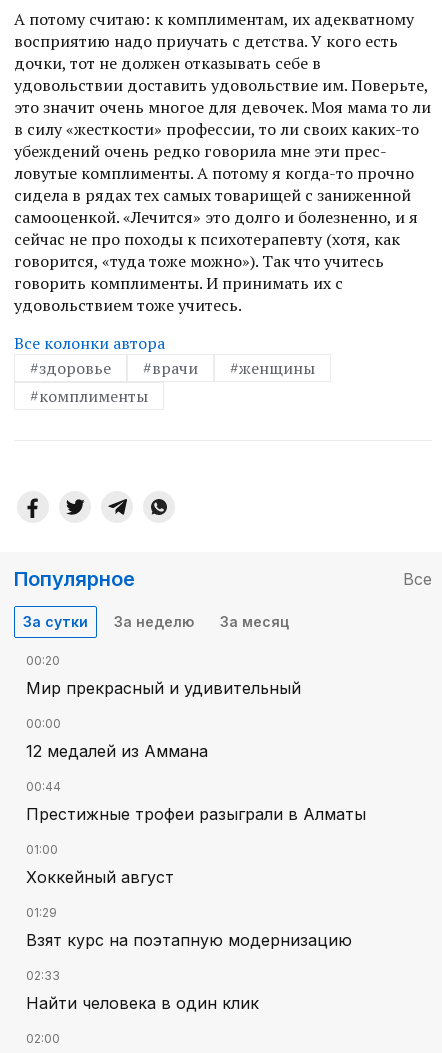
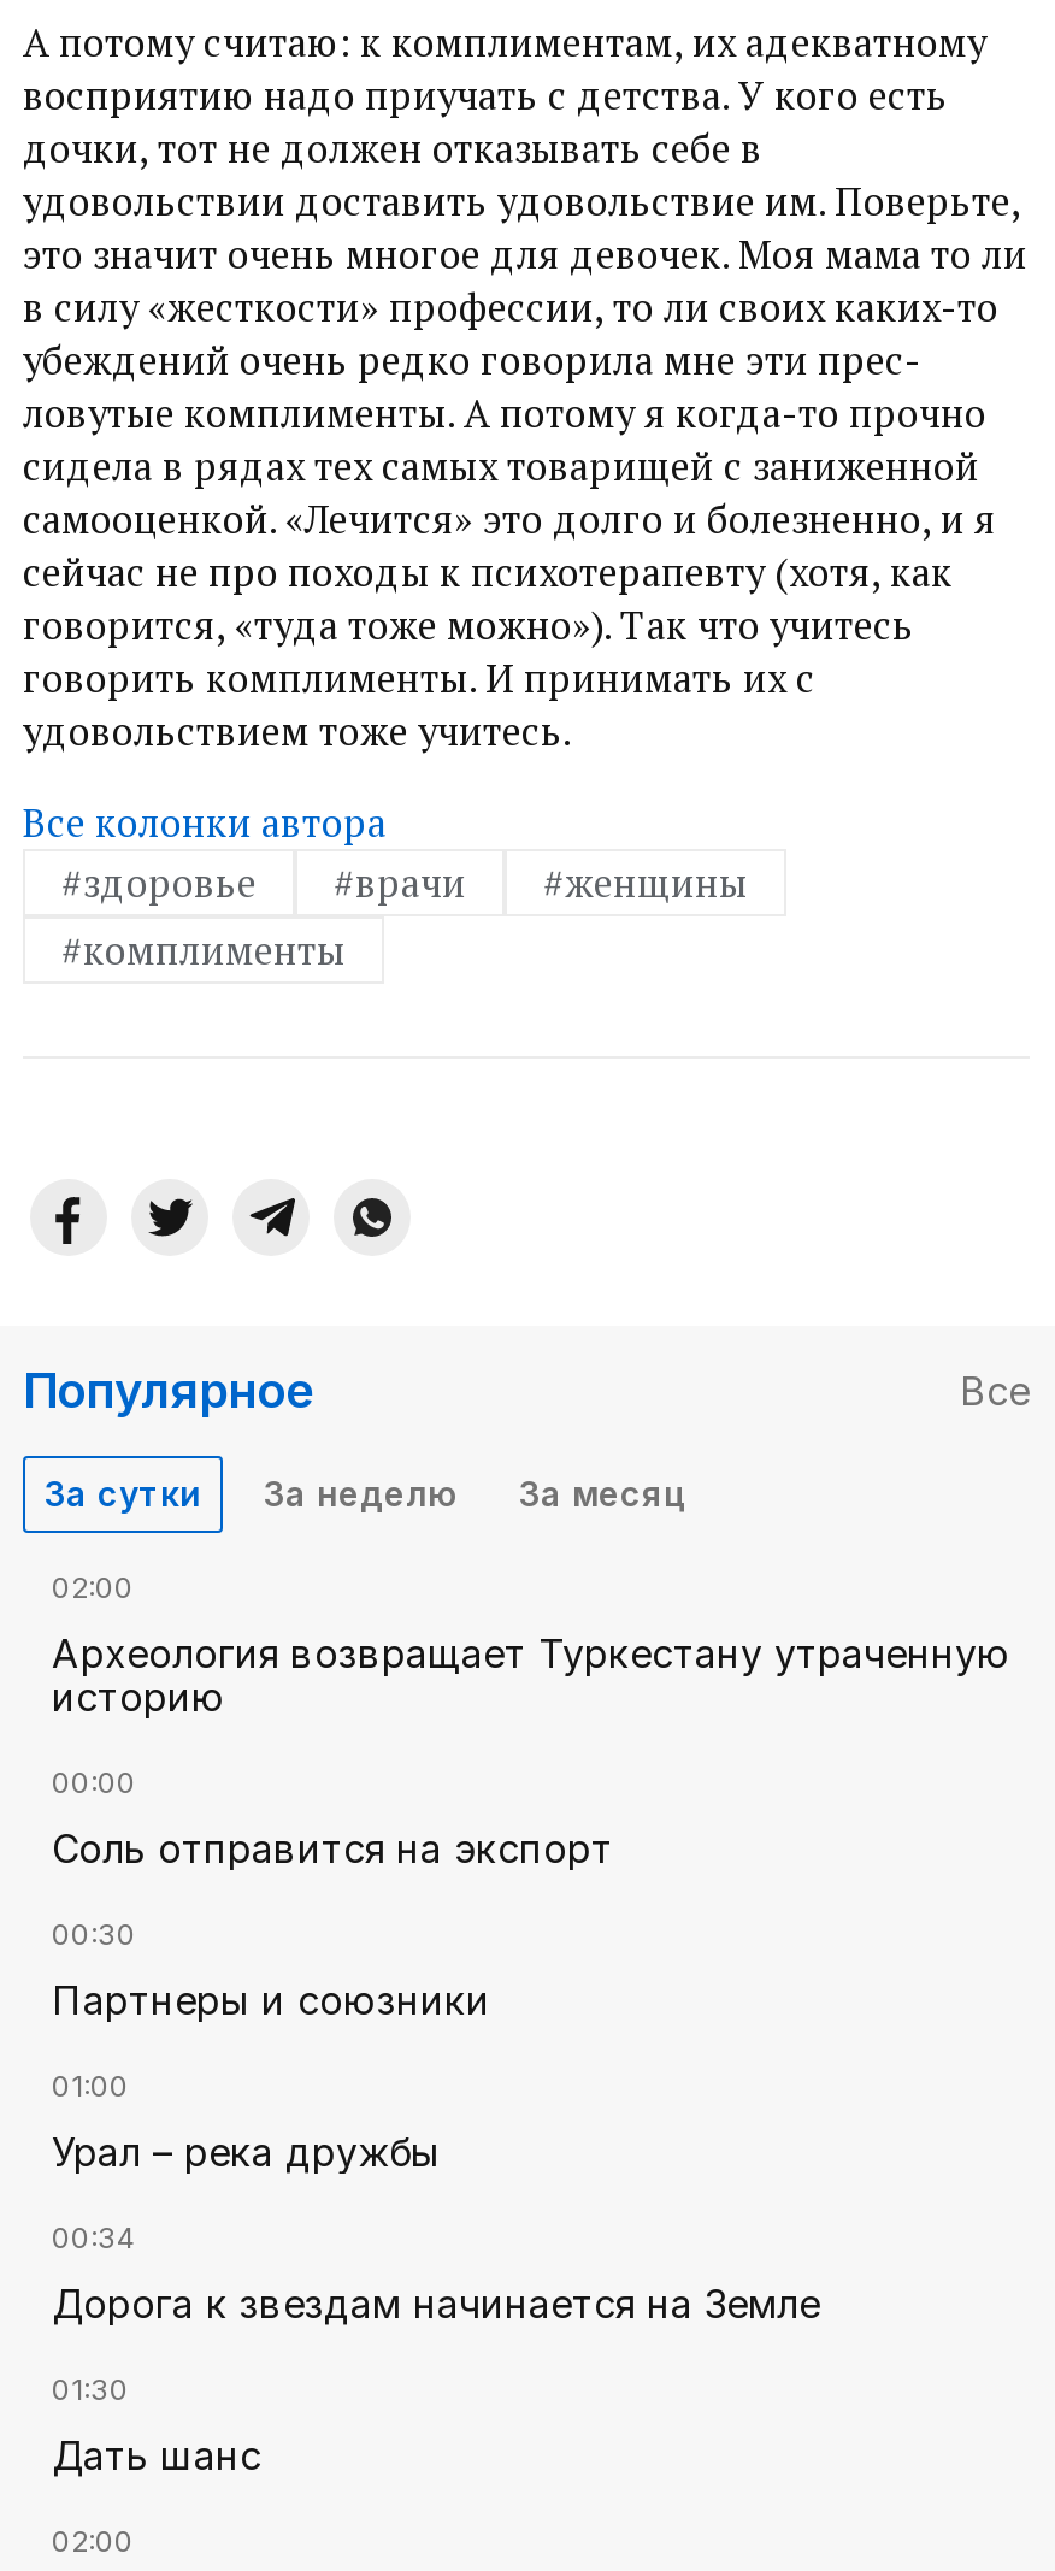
- 00:20
+ 02:00

- Мир прекрасный и удивительный
+ Археология возвращает Туркестану утраченную
+ историю

- 12 медалей из Аммана
+ Соль отправится на экспорт

- 00:44
+ 00:30

- Престижные трофеи разыграли в Алматы
+ Партнеры и союзники

- Хоккейный август
+ Урал – река дружбы

- 01:29
+ 00:34

- Взят курс на поэтапную модернизацию
+ Дорога к звездам начинается на Земле

- 02:33
+ 01:30

- Найти человека в один клик
+ Дать шанс
